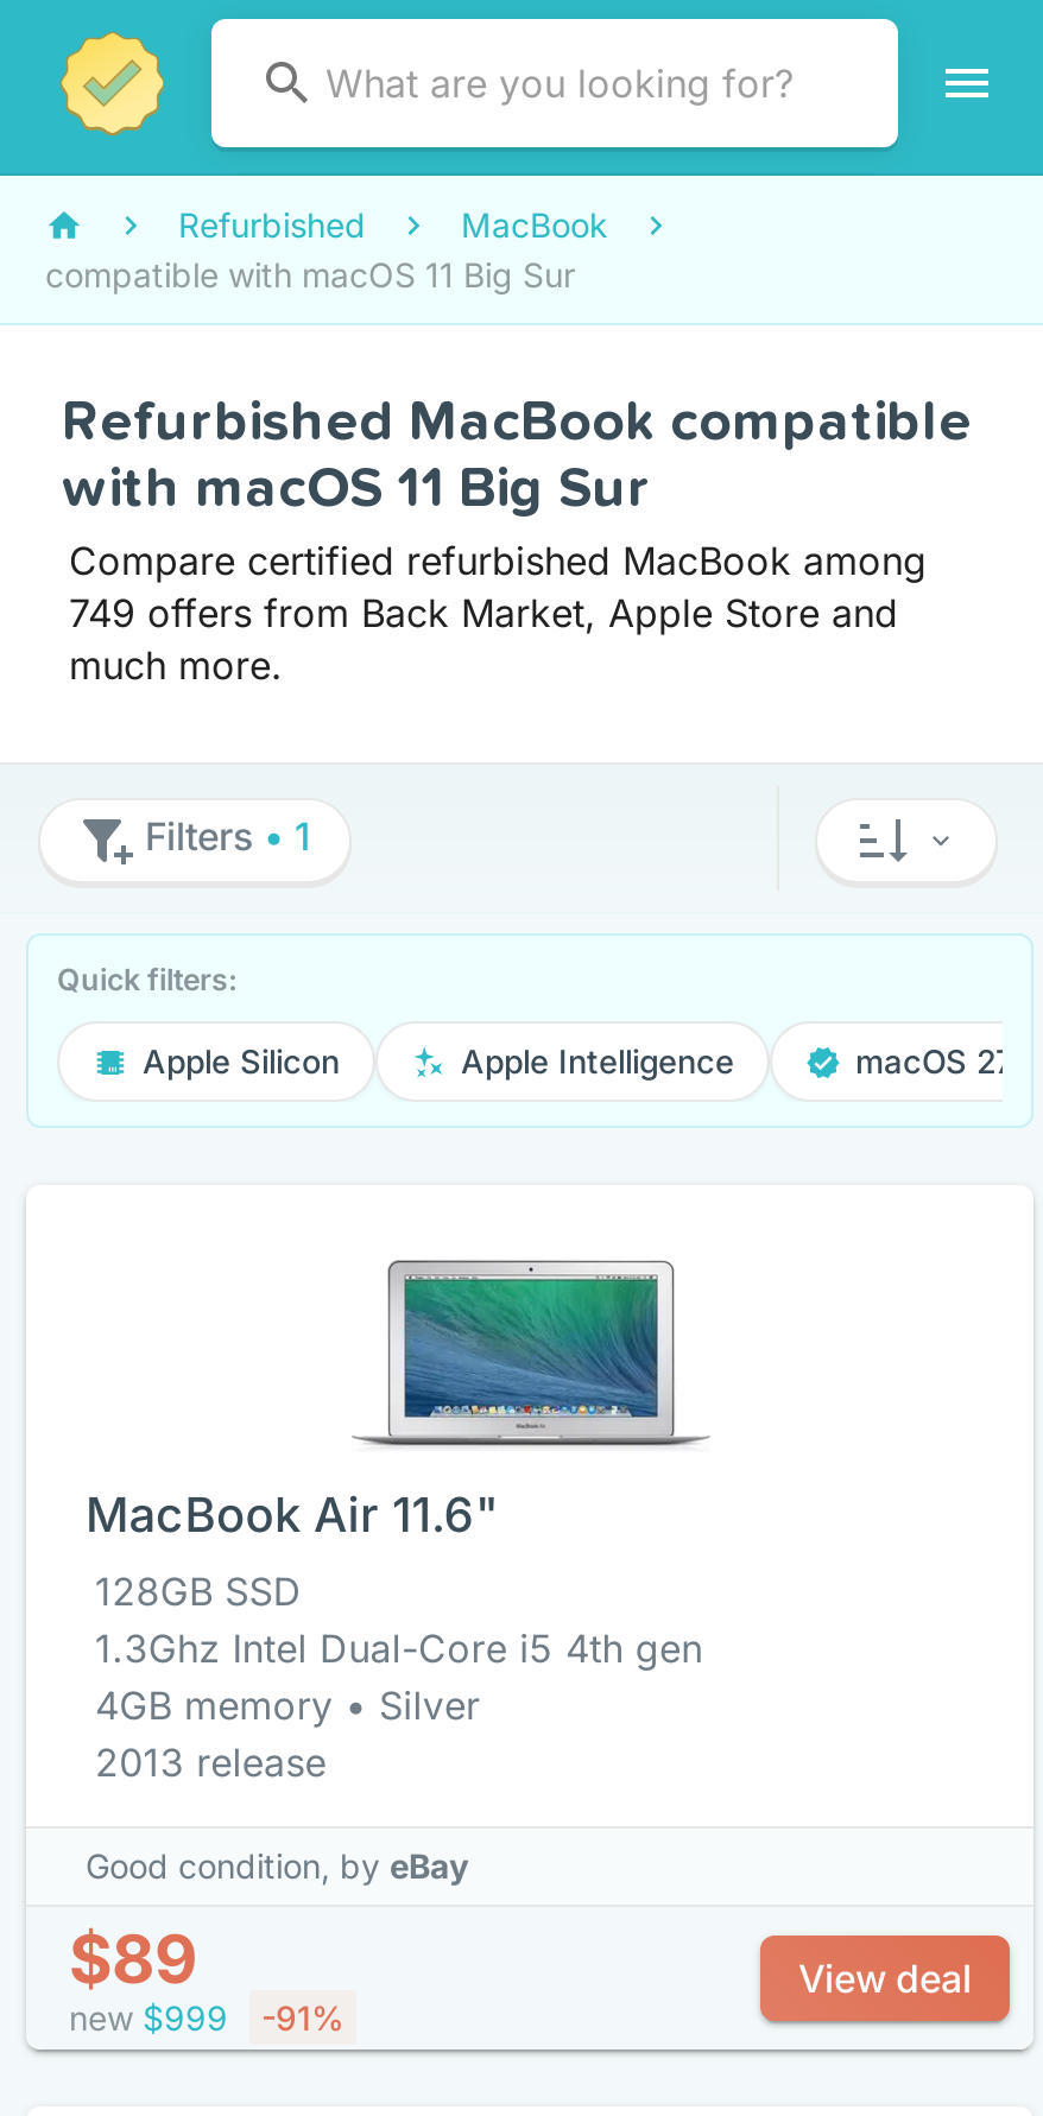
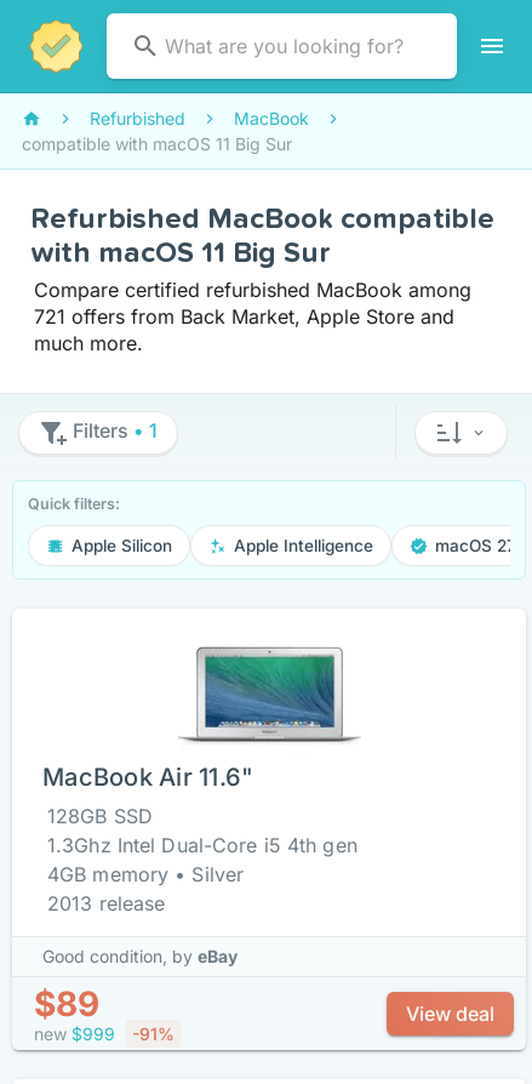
- 749 offers from Back Market, Apple Store and
+ 721 offers from Back Market, Apple Store and
